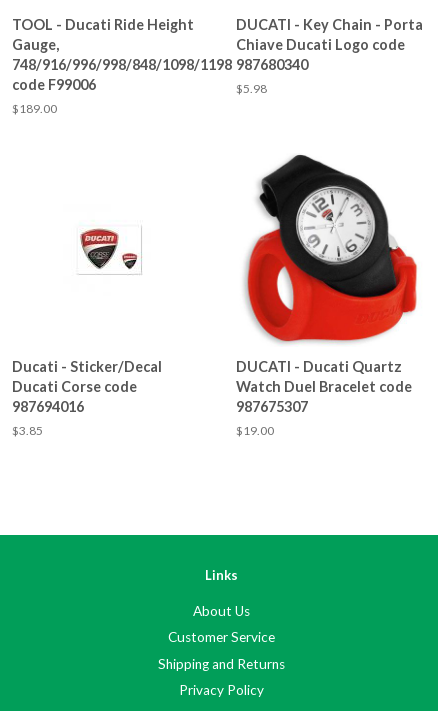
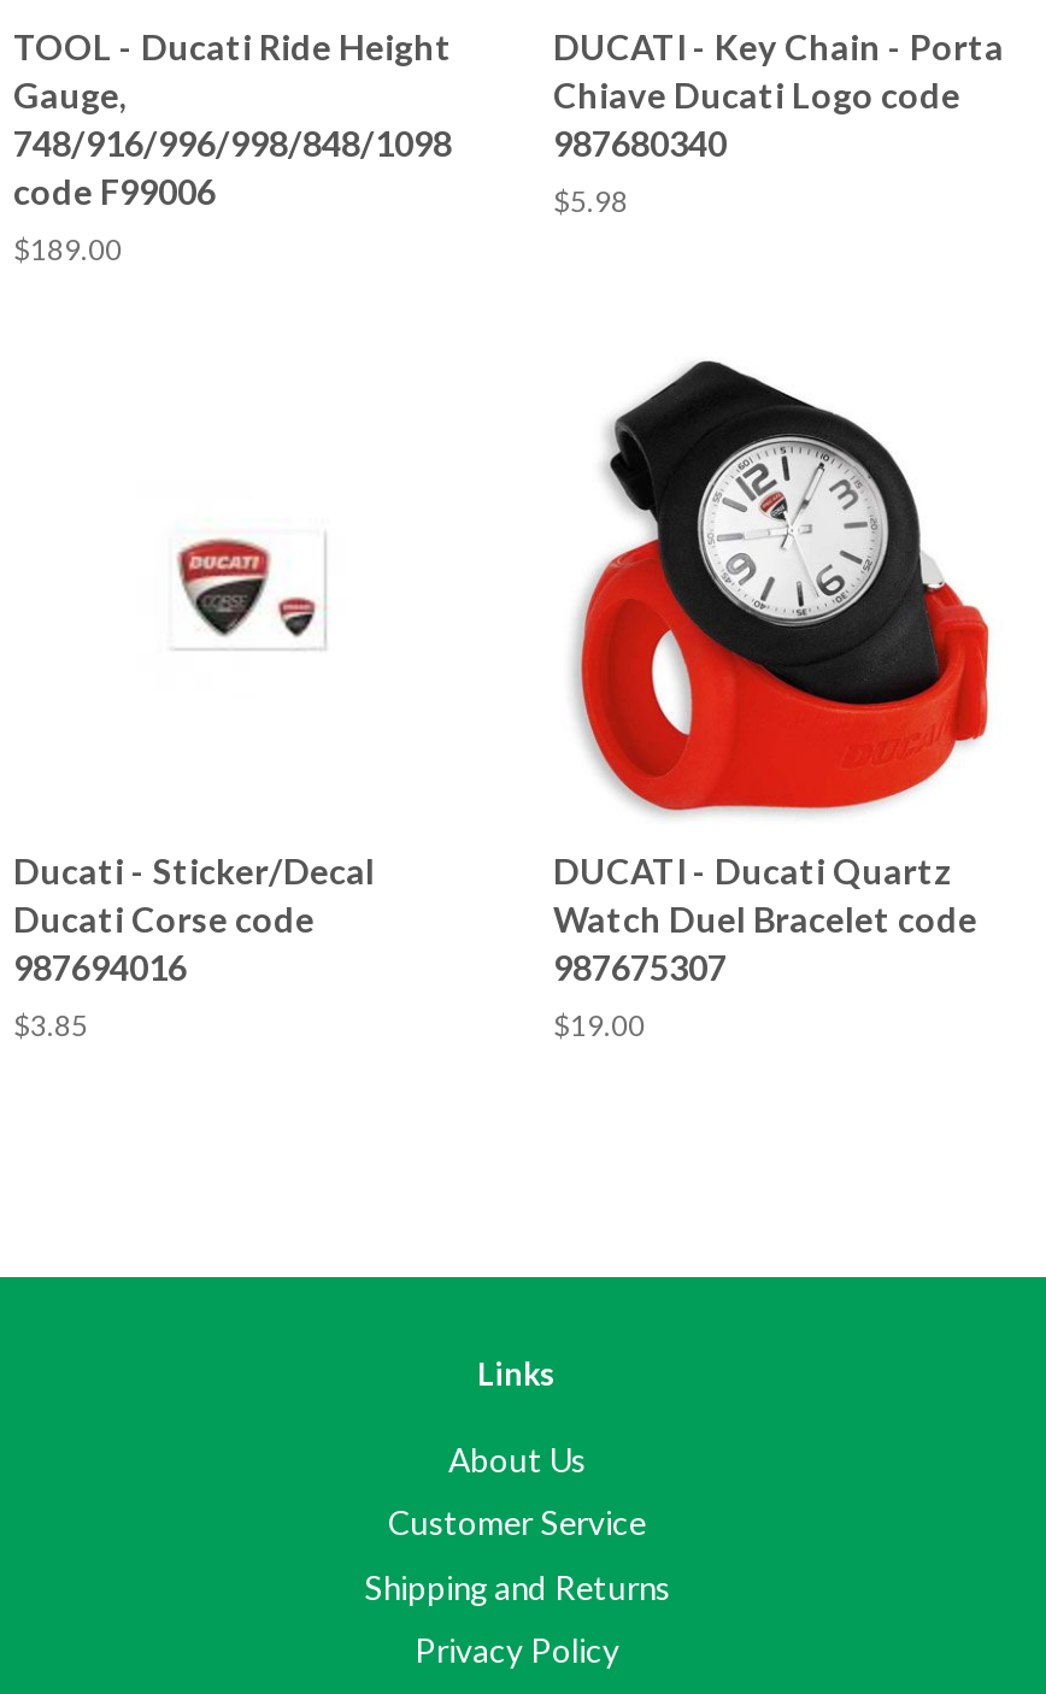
- 748/916/996/998/848/1098/1198
+ 748/916/996/998/848/1098
